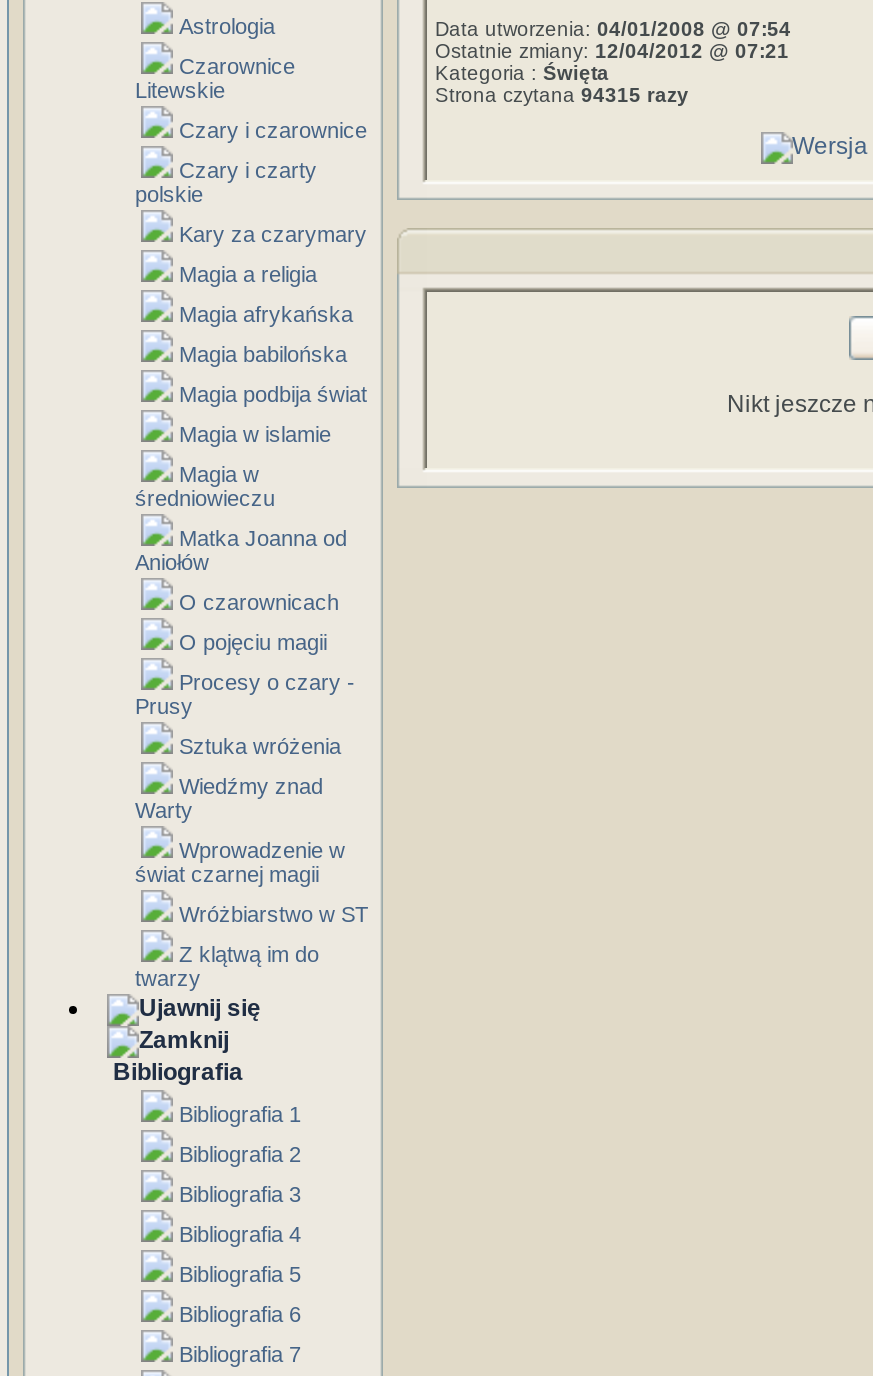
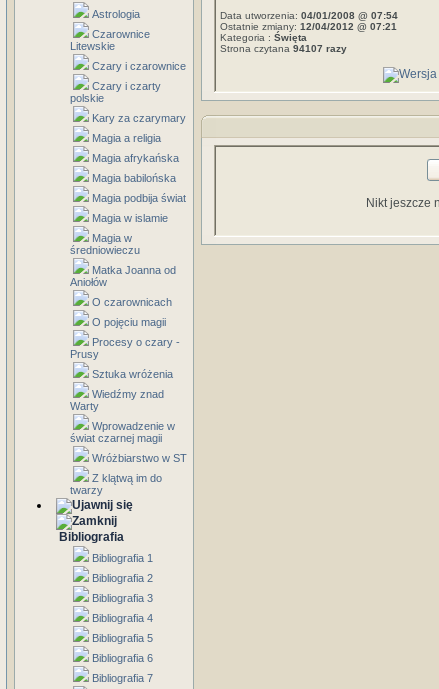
- Strona czytana 94315 razy
+ Strona czytana 94107 razy
